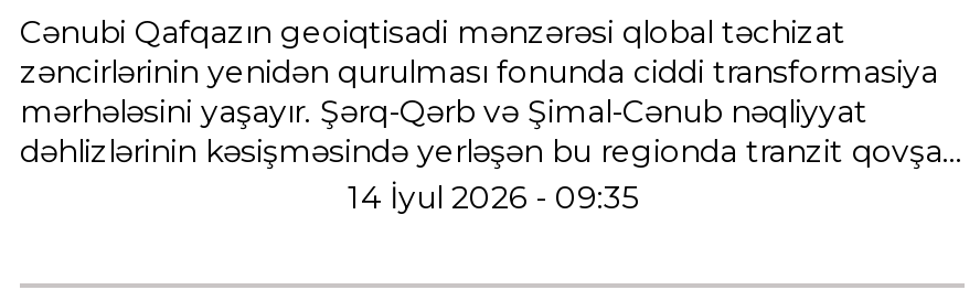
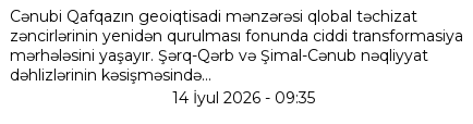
- dəhlizlərinin kəsişməsində yerləşən bu regionda tranzit qovşa...
+ dəhlizlərinin kəsişməsində...
